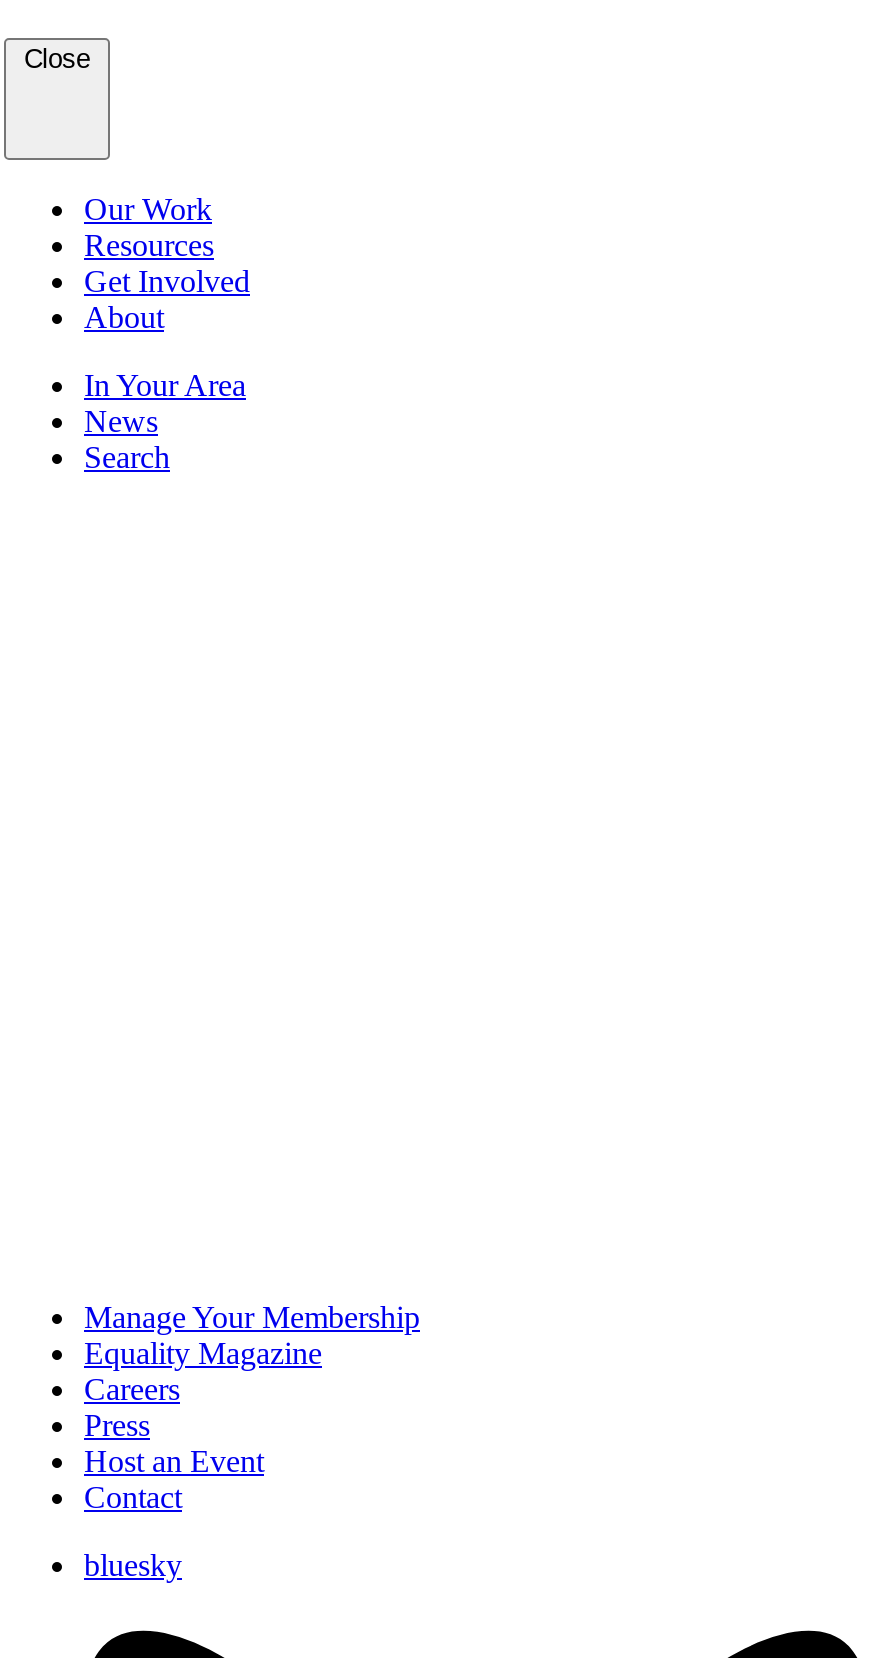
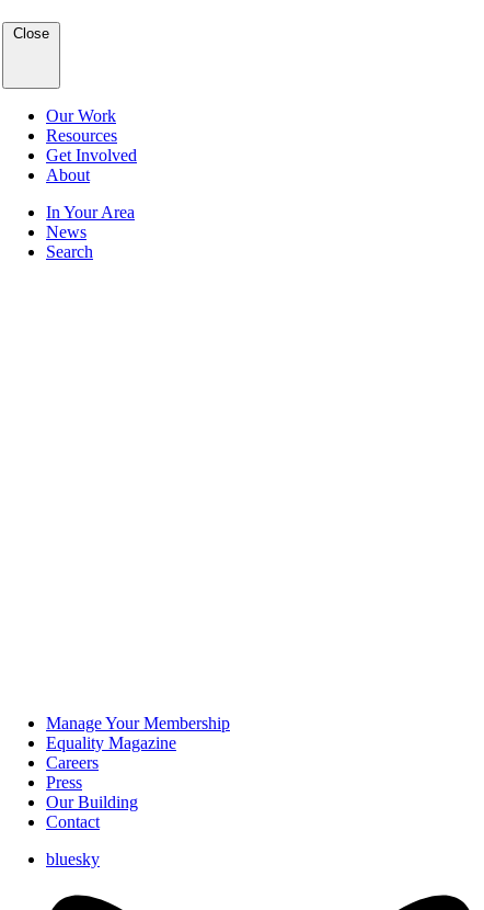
- Host an Event
+ Our Building
